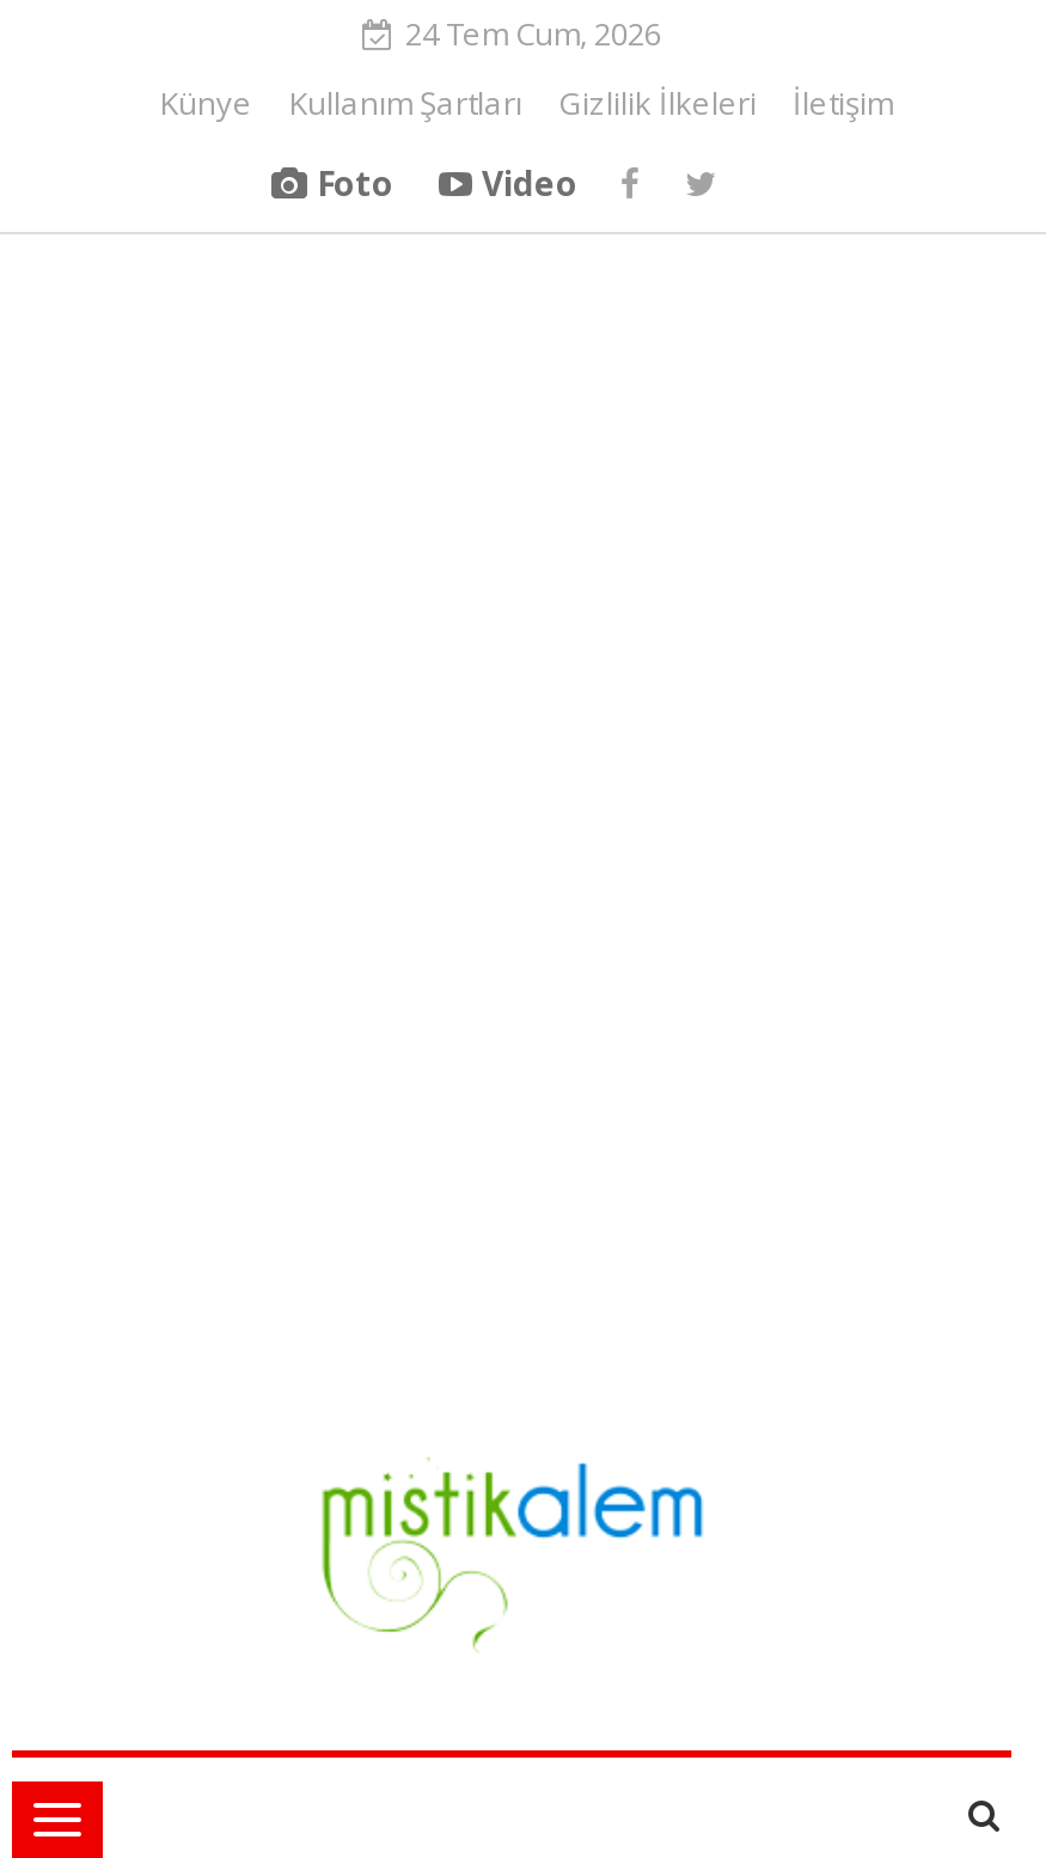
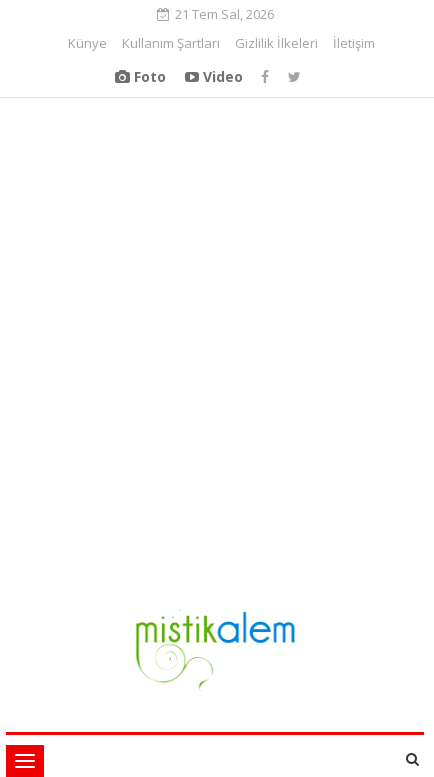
- 24 Tem Cum, 2026
+ 21 Tem Sal, 2026
